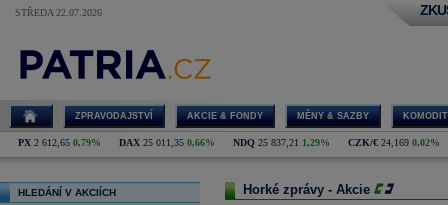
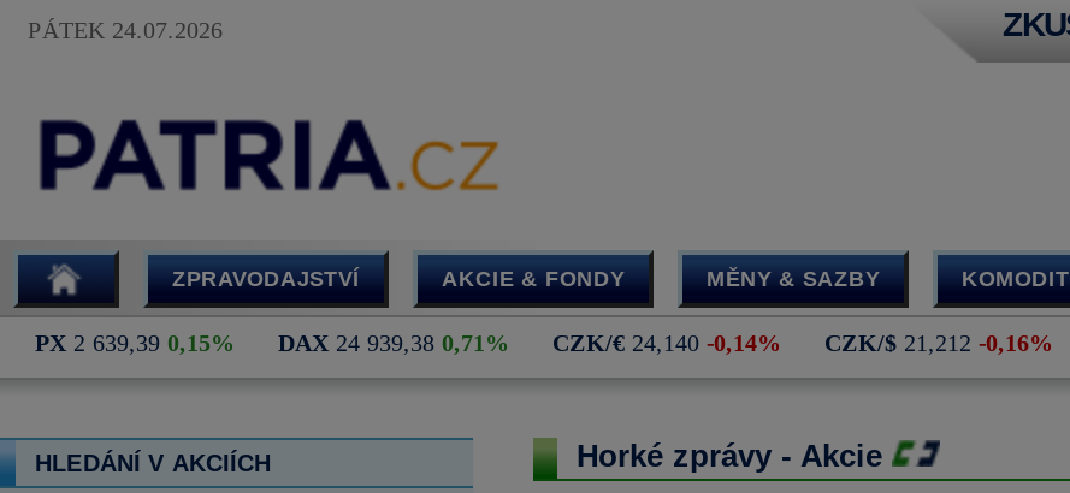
- STŘEDA 22.07.2026
+ PÁTEK 24.07.2026

- PX 2 612,65 0,79%
- DAX 25 011,35 0,66%
- NDQ 25 837,21 1,29%
- CZK/€ 24,169 0,02%
+ PX 2 639,39 0,15%
+ DAX 24 939,38 0,71%
+ CZK/€ 24,140 -0,14%
+ CZK/$ 21,212 -0,16%
